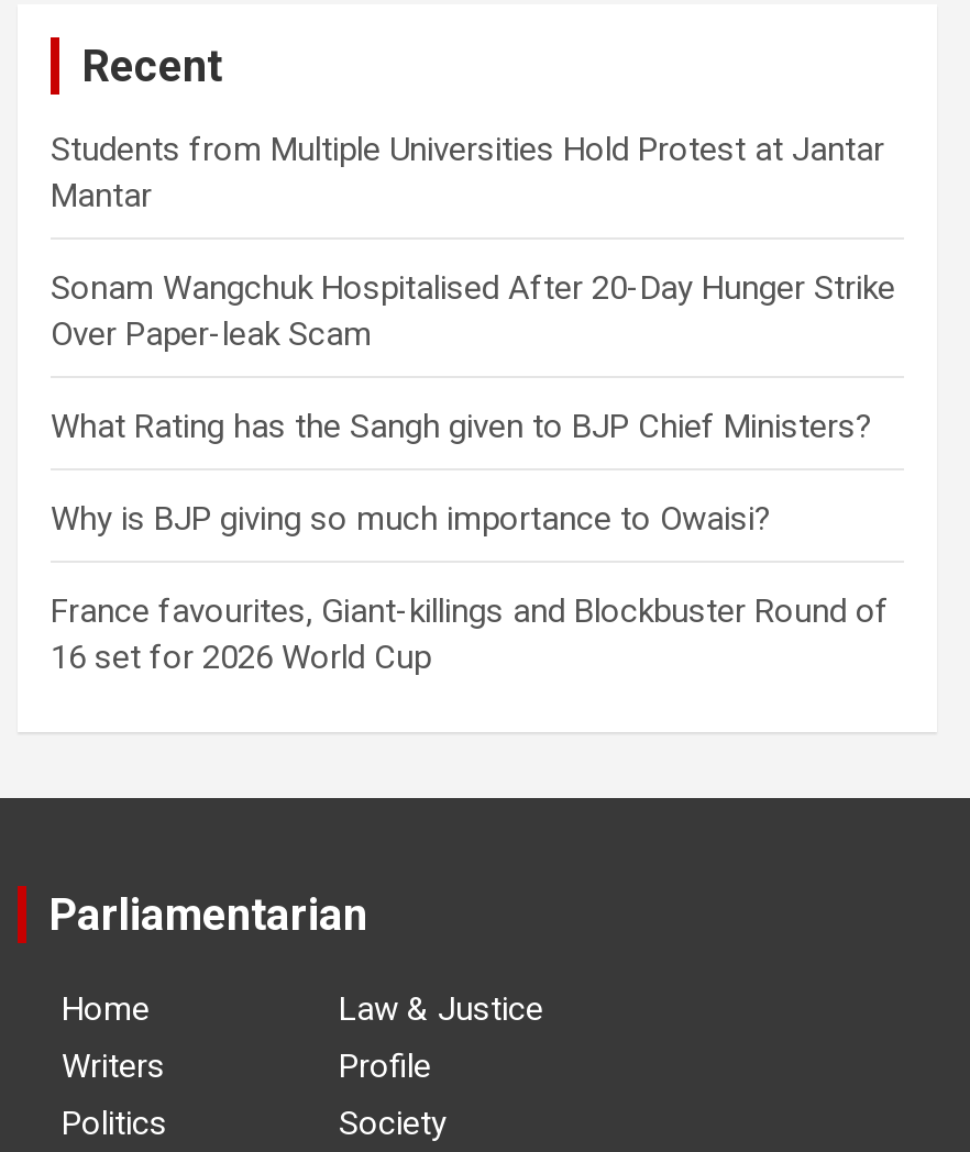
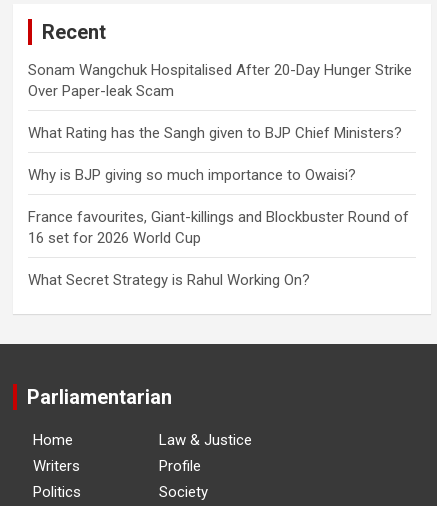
- Students from Multiple Universities Hold Protest at Jantar
- Mantar

moved up: Sonam Wangchuk Hospitalised After 20-Day Hunger Strike | Over Paper-leak Scam | What Rating has the Sangh given to BJP Chief Ministers? | Why is BJP giving so much importance to Owaisi? | France favourites, Giant-killings and Blockbuster Round of | 16 set for 2026 World Cup

+ What Secret Strategy is Rahul Working On?
